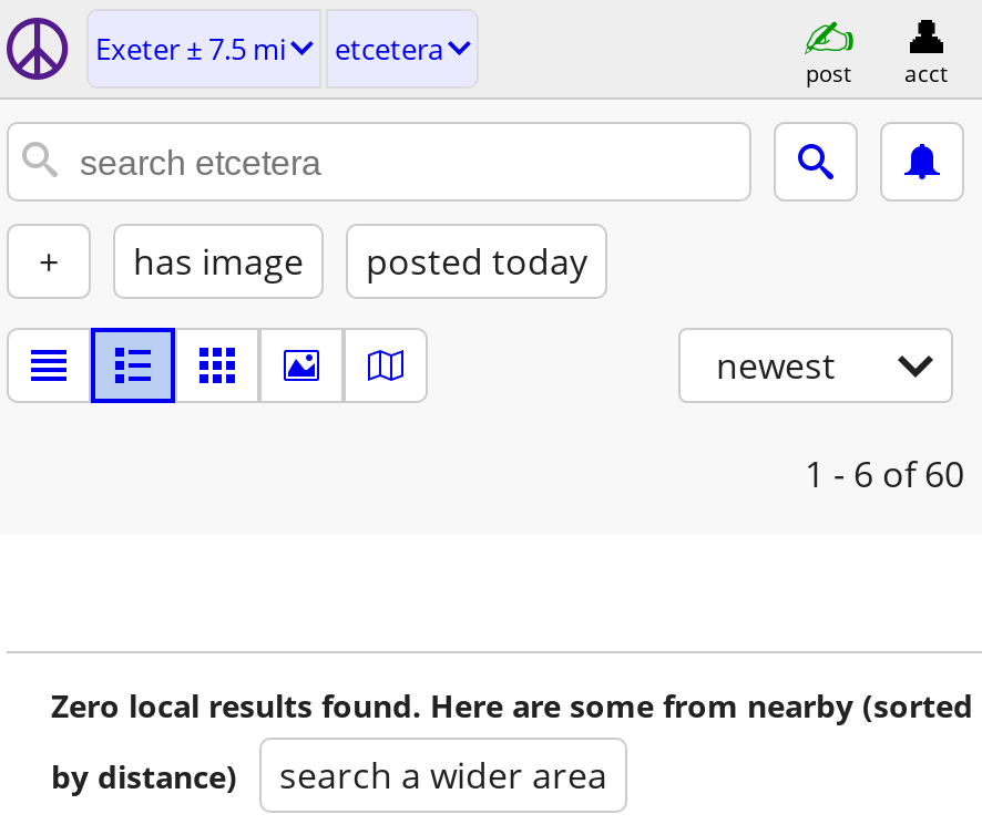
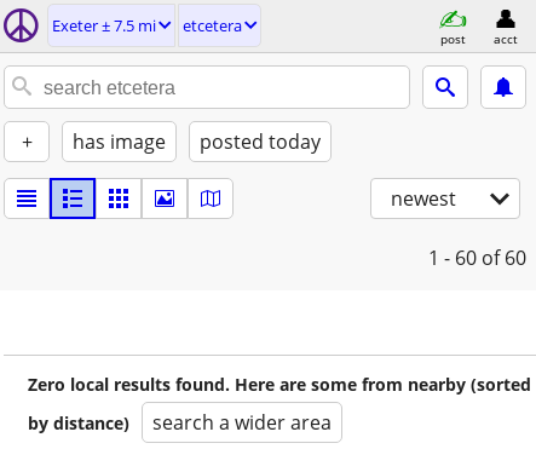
- 1 - 6 of 60
+ 1 - 60 of 60
